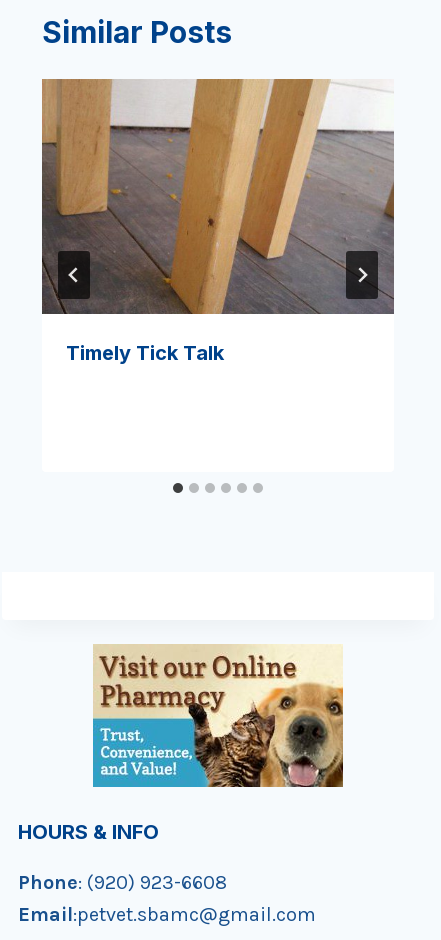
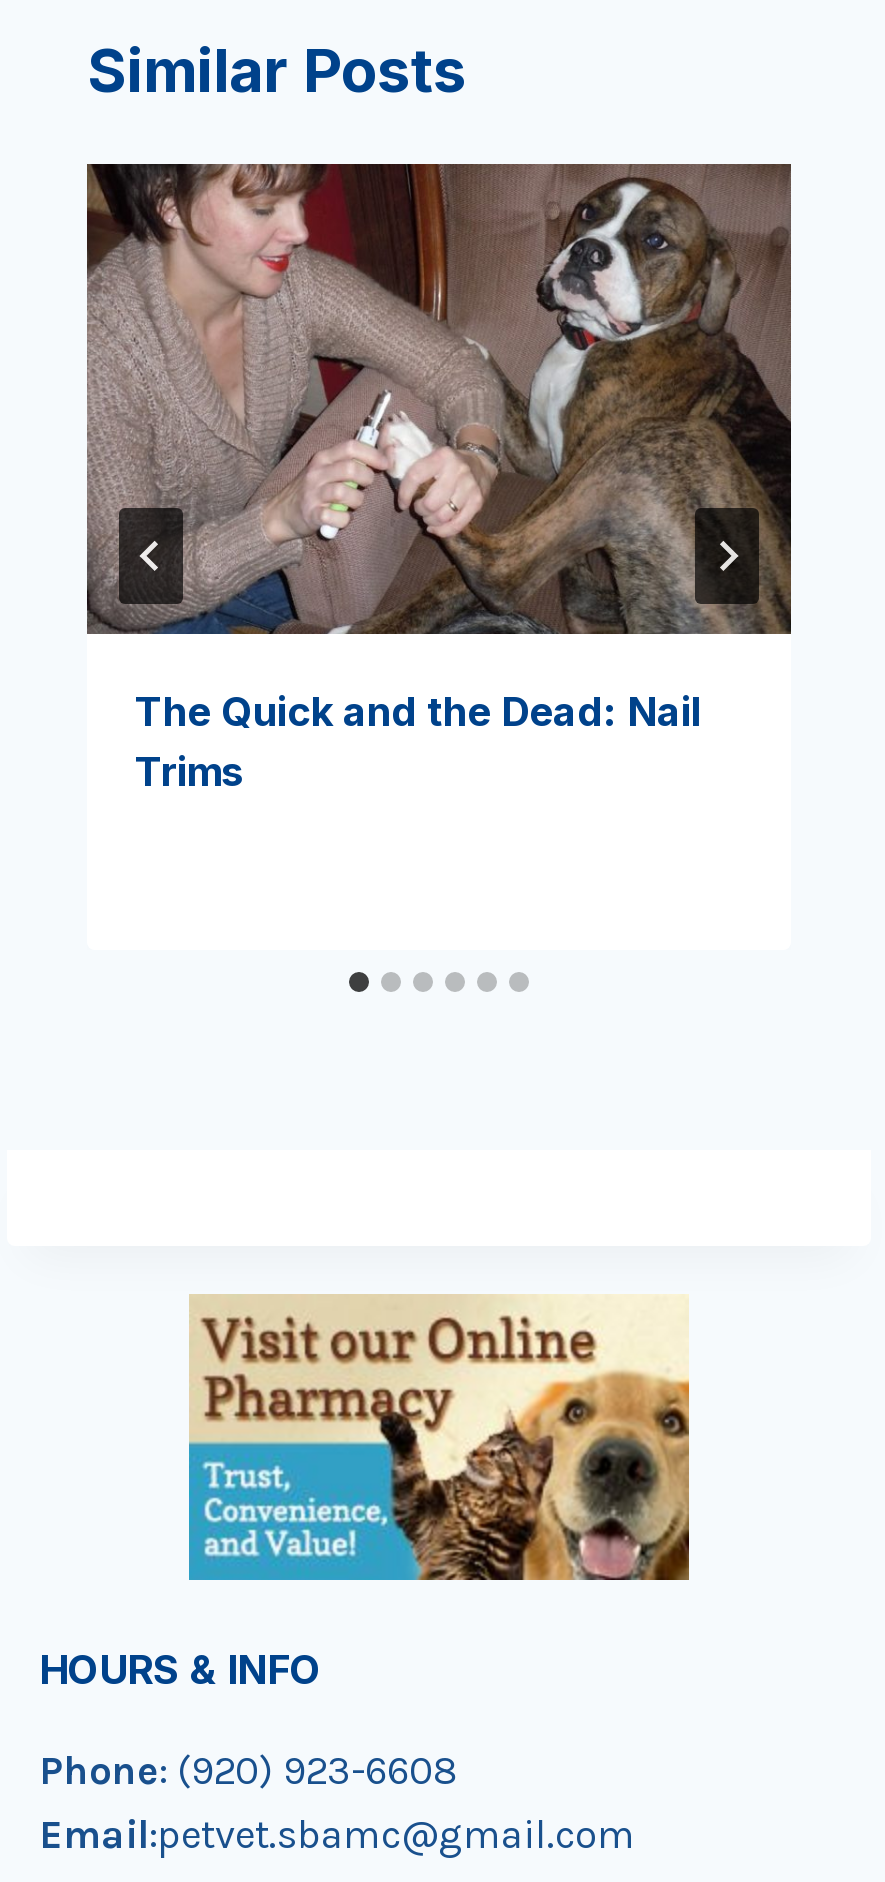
- [image]
- Timely Tick Talk
+ [image]
+ The Quick and the Dead: Nail
+ Trims
